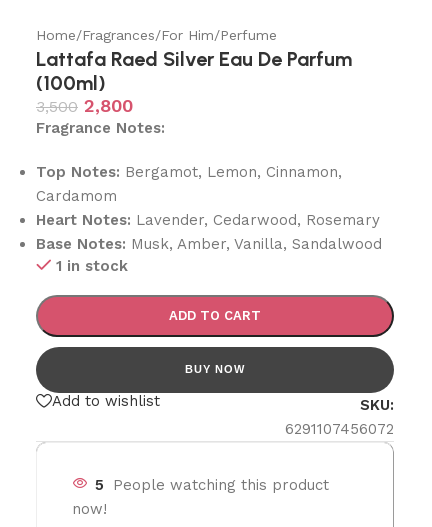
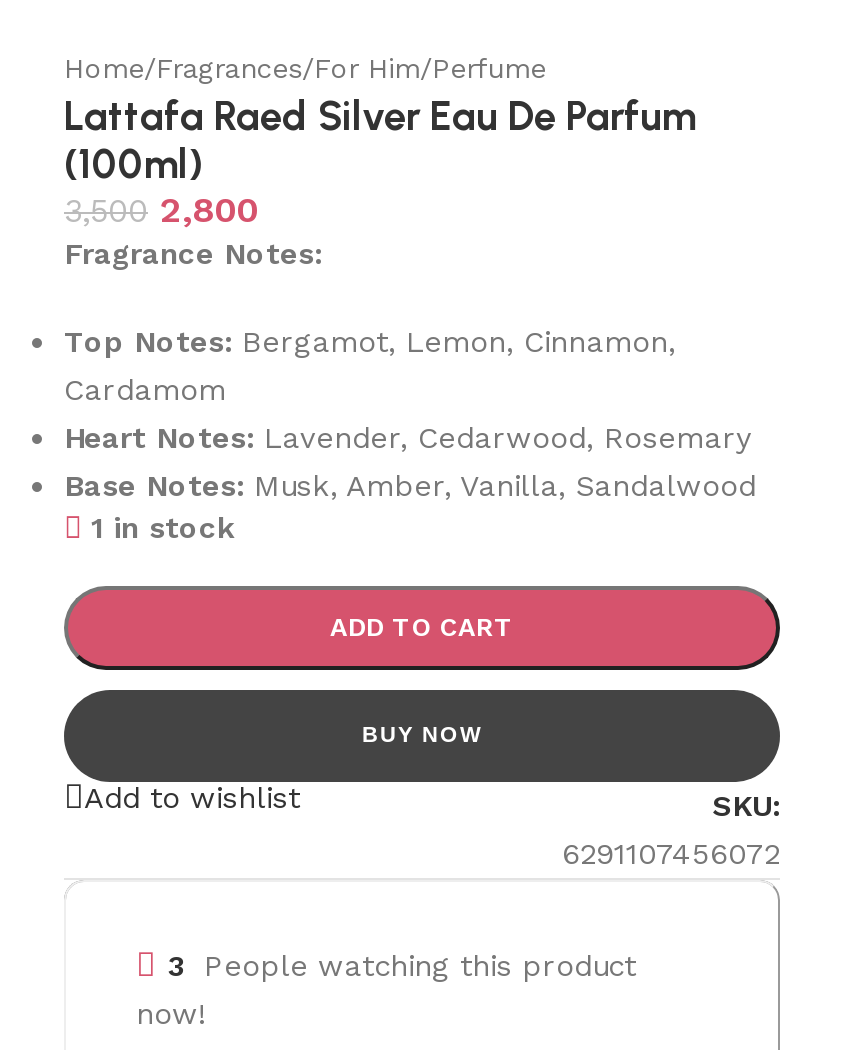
- 5 People watching this product
+ 3 People watching this product
